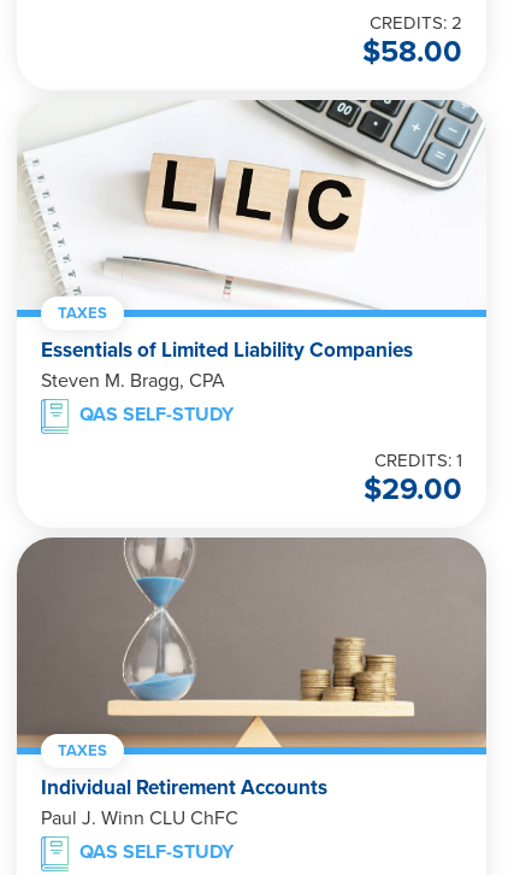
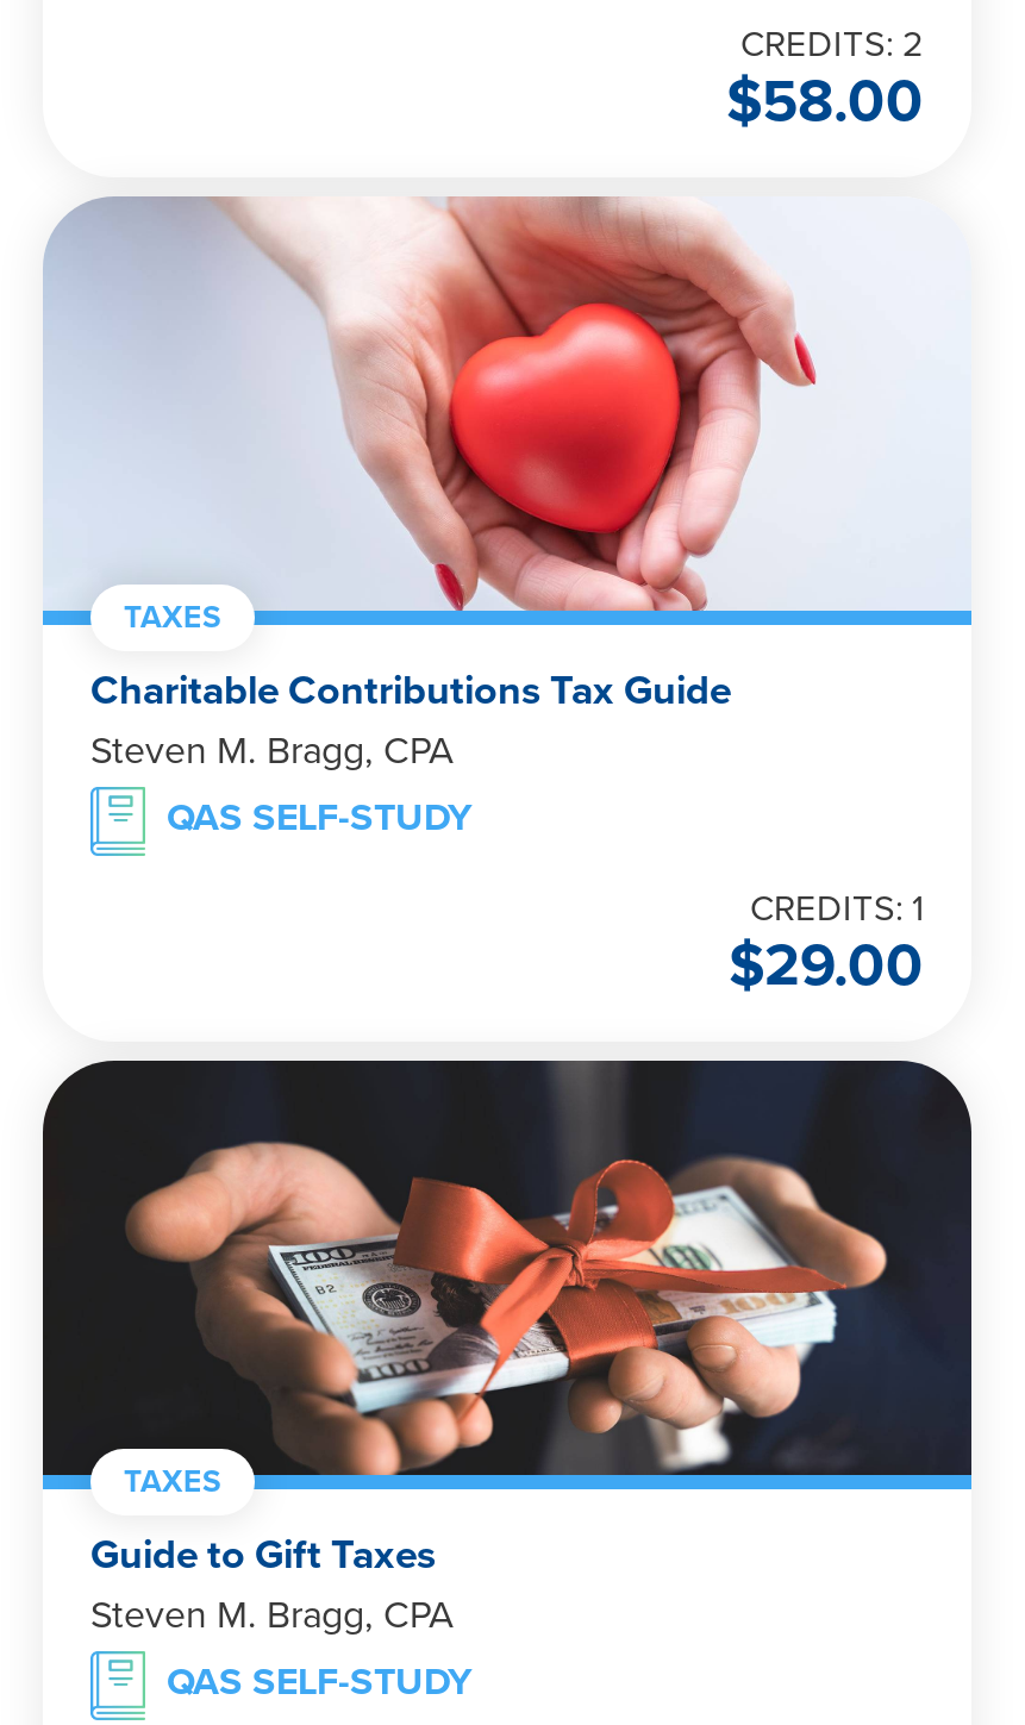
- [image]
- Essentials of Limited Liability Companies
+ [image]
+ Charitable Contributions Tax Guide

- [image]
- Individual Retirement Accounts
- Paul J. Winn CLU ChFC
+ [image]
+ Guide to Gift Taxes
+ Steven M. Bragg, CPA
